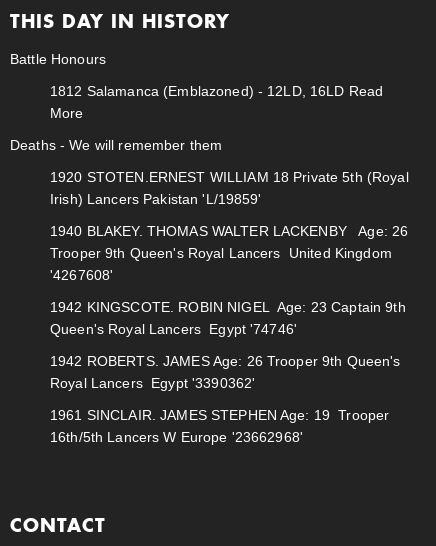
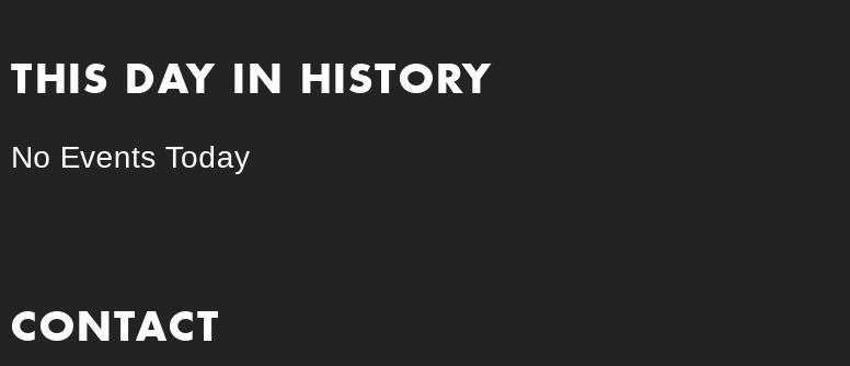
- Battle Honours
- 1812 Salamanca (Emblazoned) - 12LD, 16LD Read
- More
- Deaths - We will remember them
- 1920 STOTEN.ERNEST WILLIAM 18 Private 5th (Royal
- Irish) Lancers Pakistan 'L/19859'
- 1940 BLAKEY. THOMAS WALTER LACKENBY Age: 26
- Trooper 9th Queen's Royal Lancers United Kingdom
- '4267608'
- 1942 KINGSCOTE. ROBIN NIGEL Age: 23 Captain 9th
- Queen's Royal Lancers Egypt '74746'
- 1942 ROBERTS. JAMES Age: 26 Trooper 9th Queen's
- Royal Lancers Egypt '3390362'
- 1961 SINCLAIR. JAMES STEPHEN Age: 19 Trooper
- 16th/5th Lancers W Europe '23662968'
+ No Events Today
